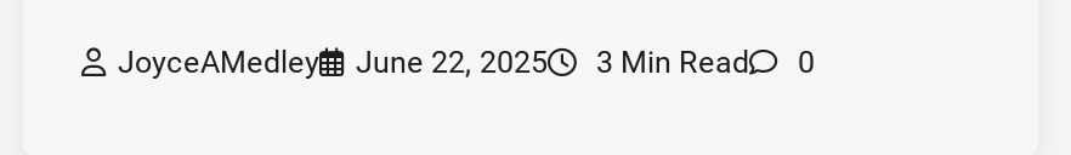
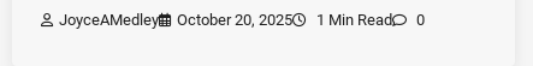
- June 22, 2025
- 3 Min Read
+ October 20, 2025
+ 1 Min Read
